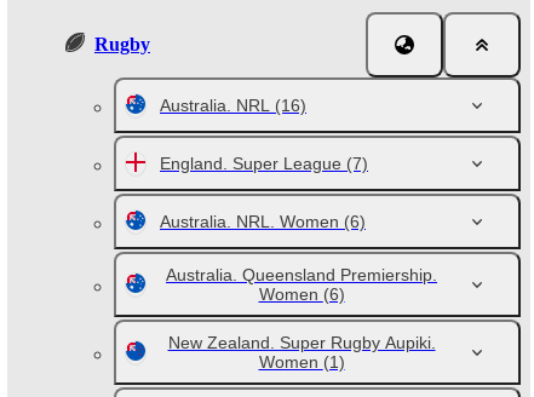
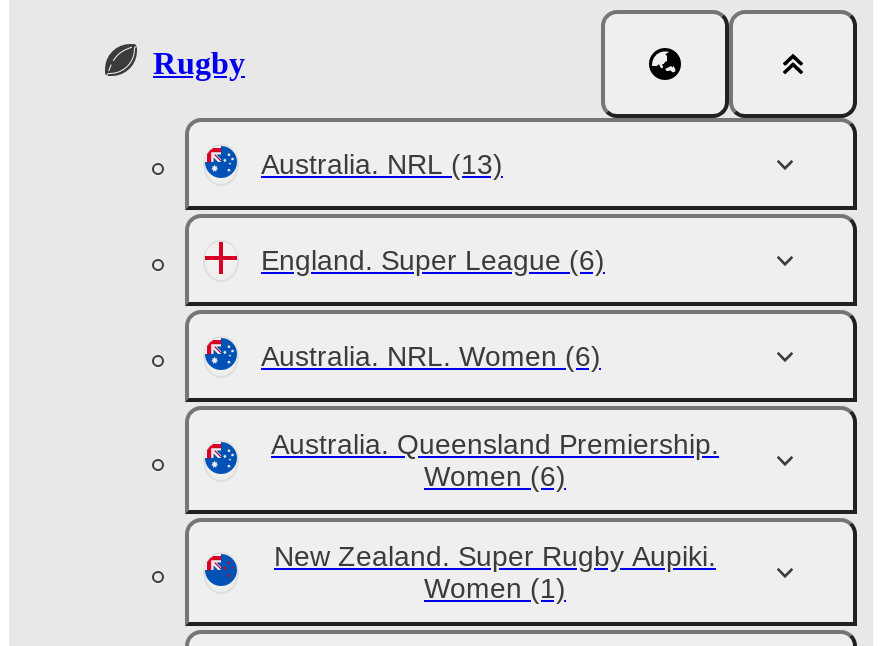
- Australia. NRL (16)
+ Australia. NRL (13)

- England. Super League (7)
+ England. Super League (6)
